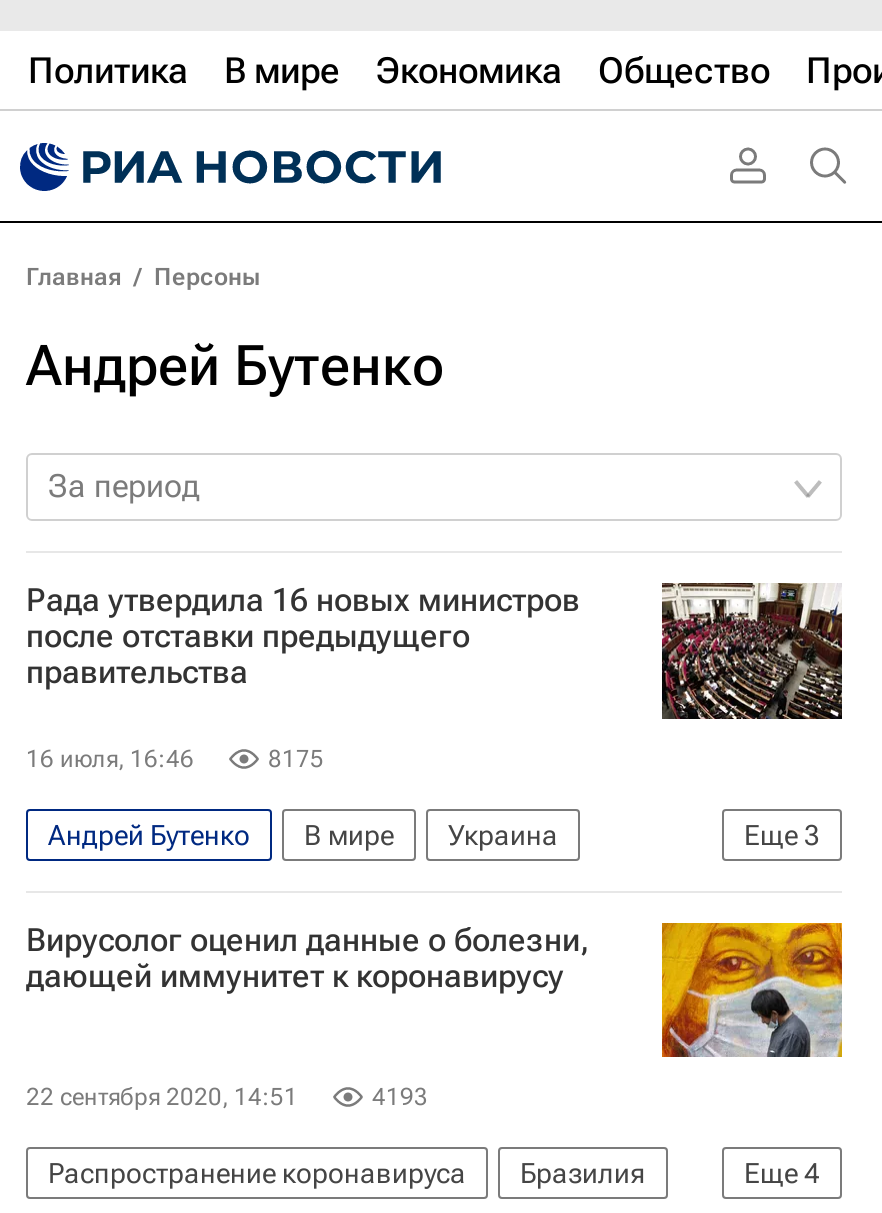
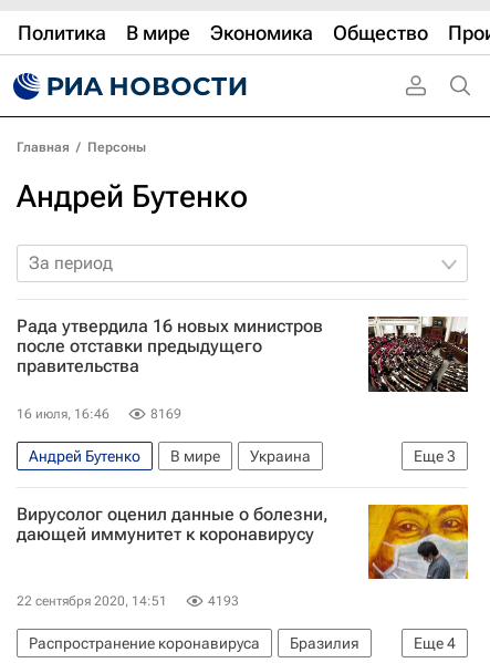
- 8175
+ 8169
